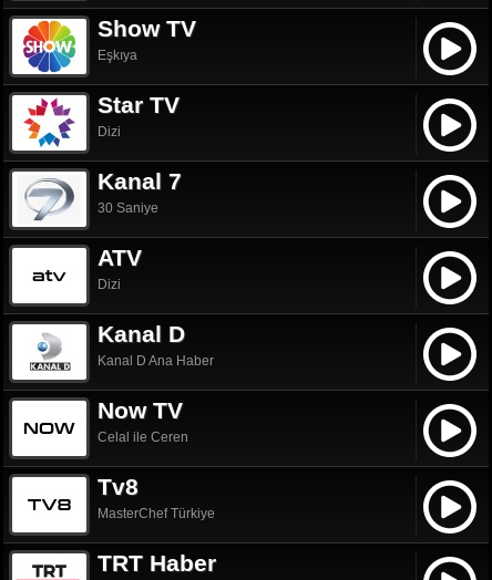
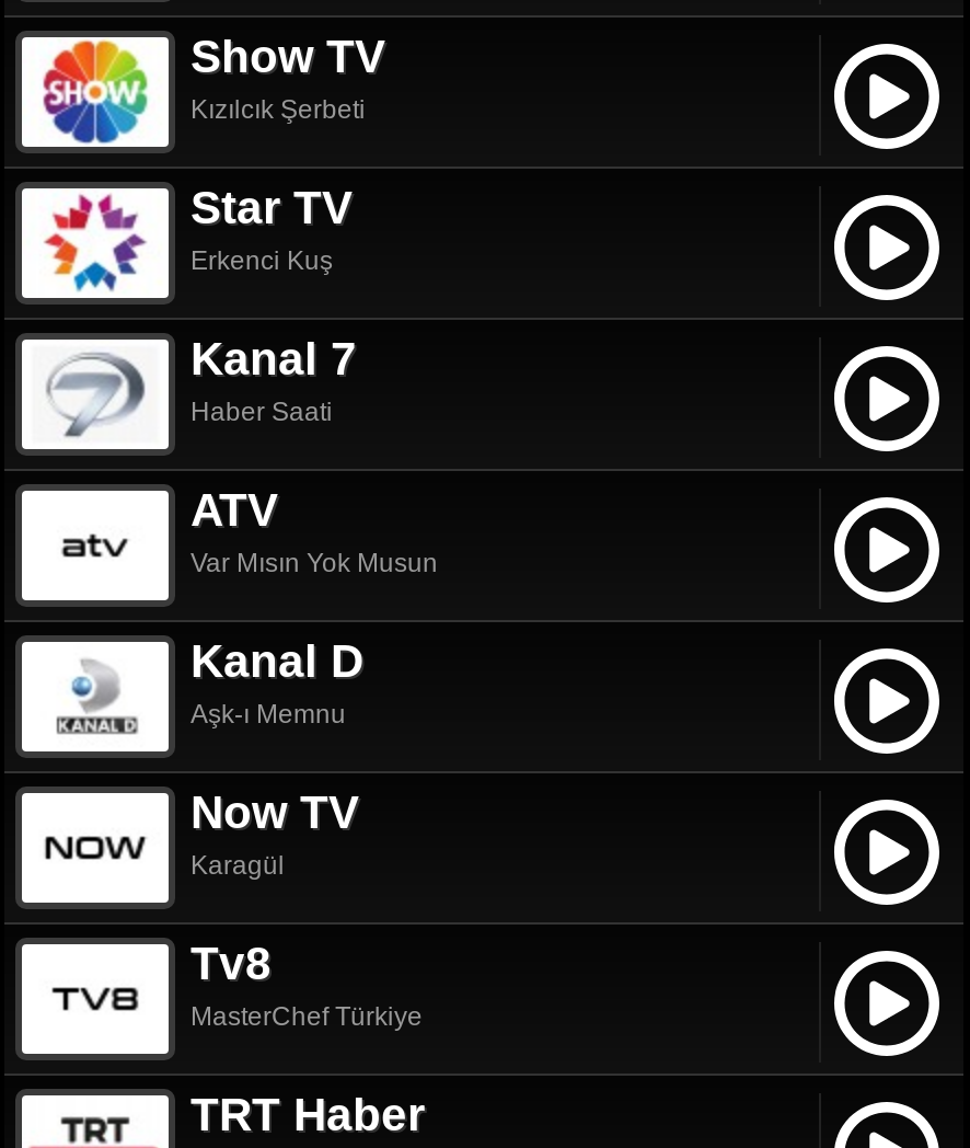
- Eşkıya
+ Kızılcık Şerbeti

- Dizi
+ Erkenci Kuş

- 30 Saniye
+ Haber Saati

- Dizi
+ Var Mısın Yok Musun

- Kanal D Ana Haber
+ Aşk-ı Memnu

- Celal ile Ceren
+ Karagül
